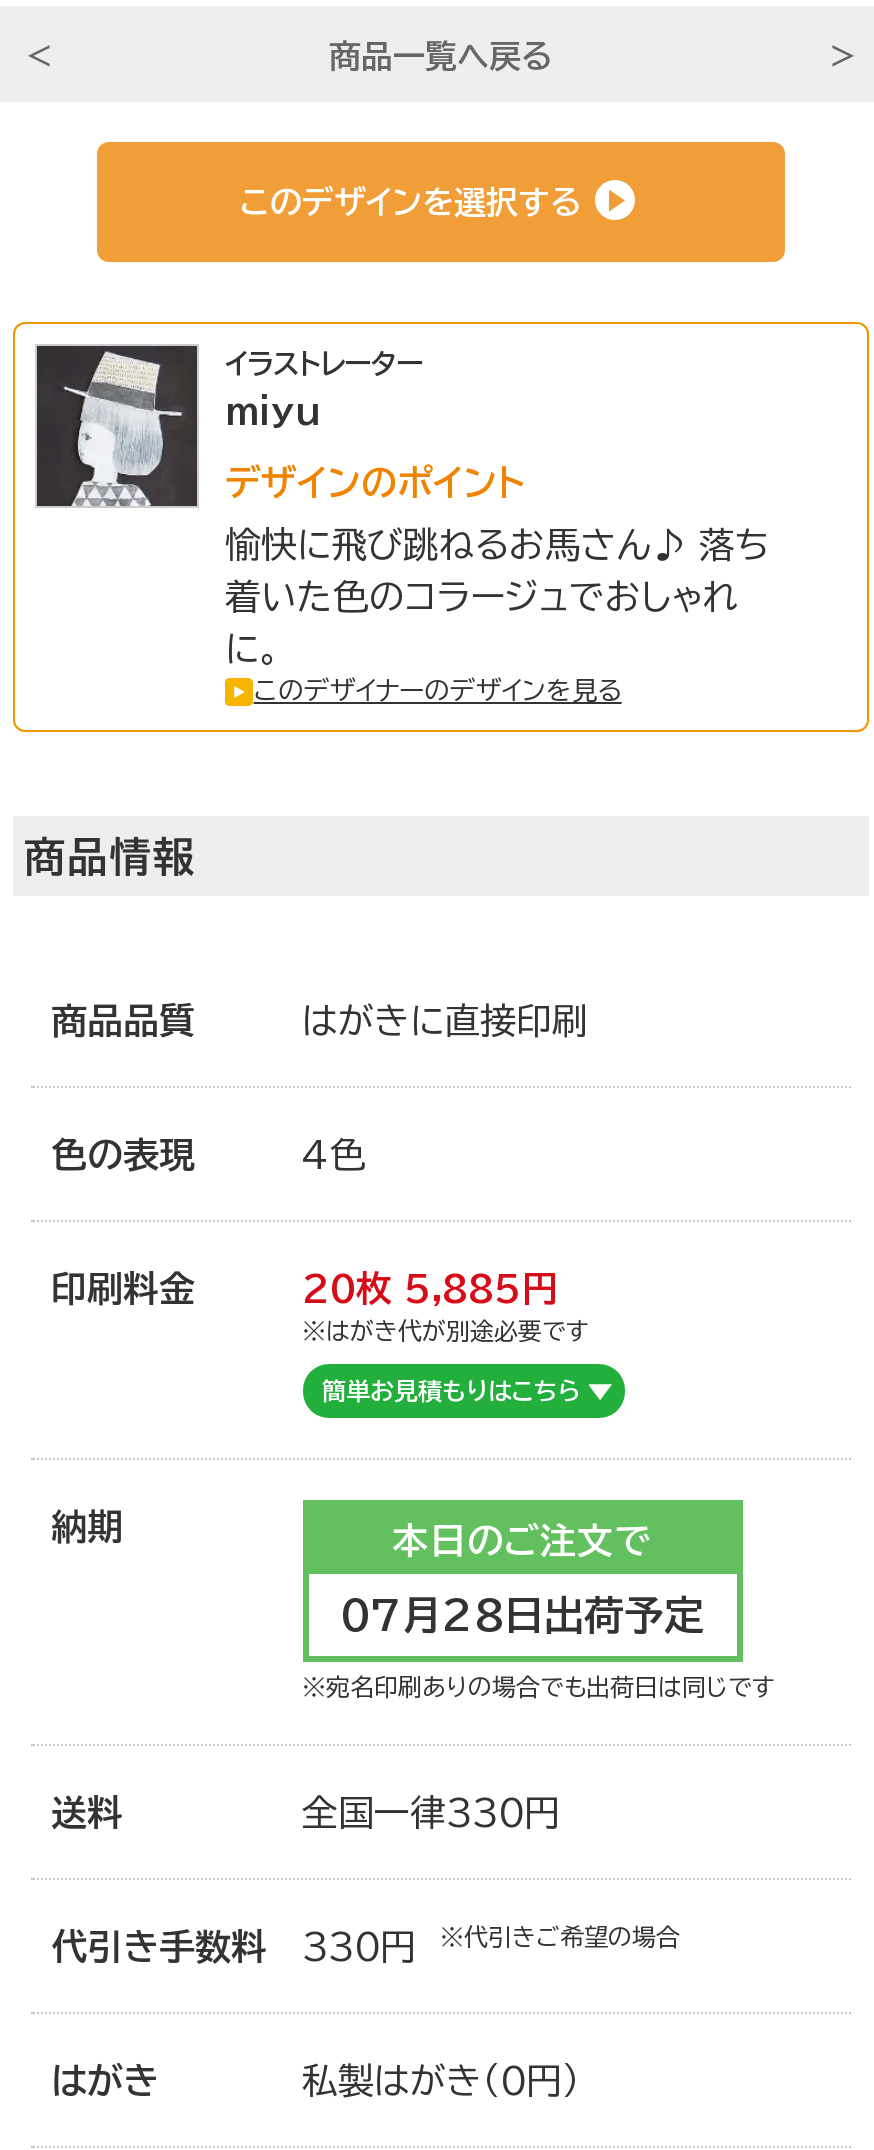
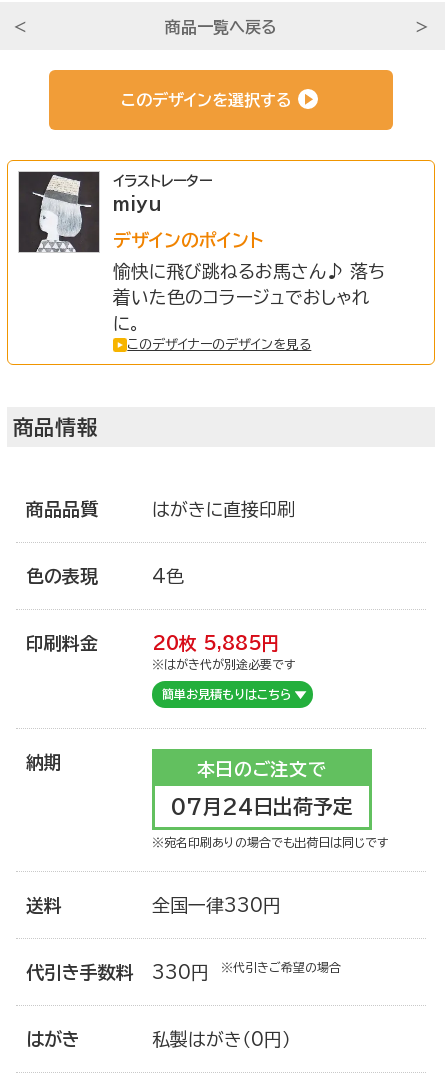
- 07月28日出荷予定
+ 07月24日出荷予定
